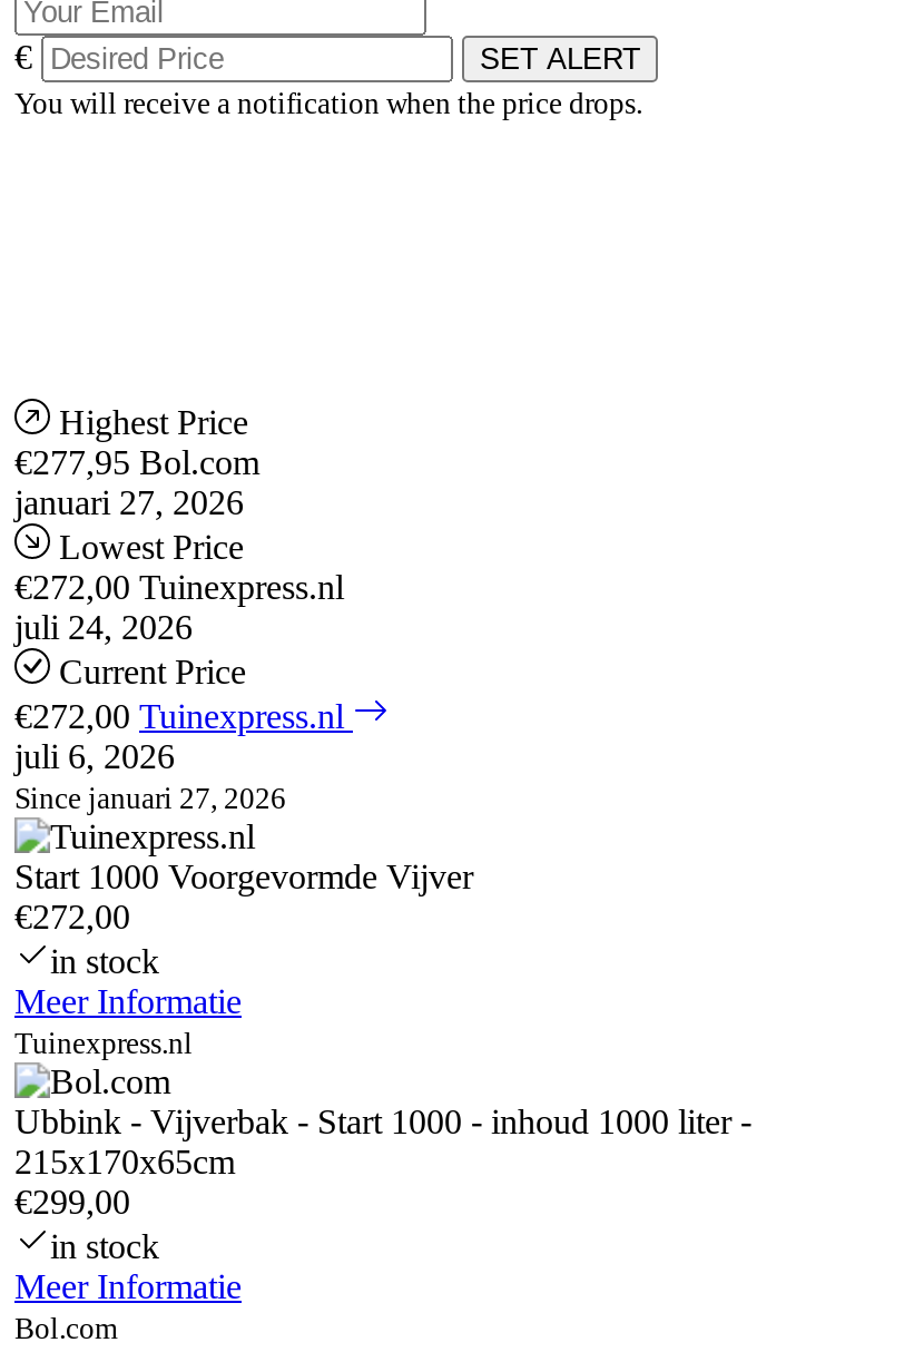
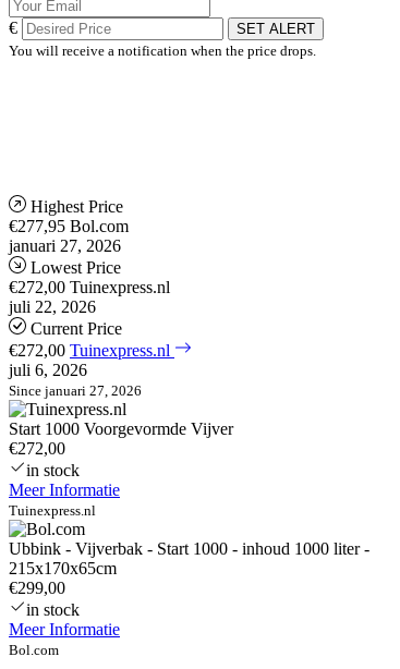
- juli 24, 2026
+ juli 22, 2026
